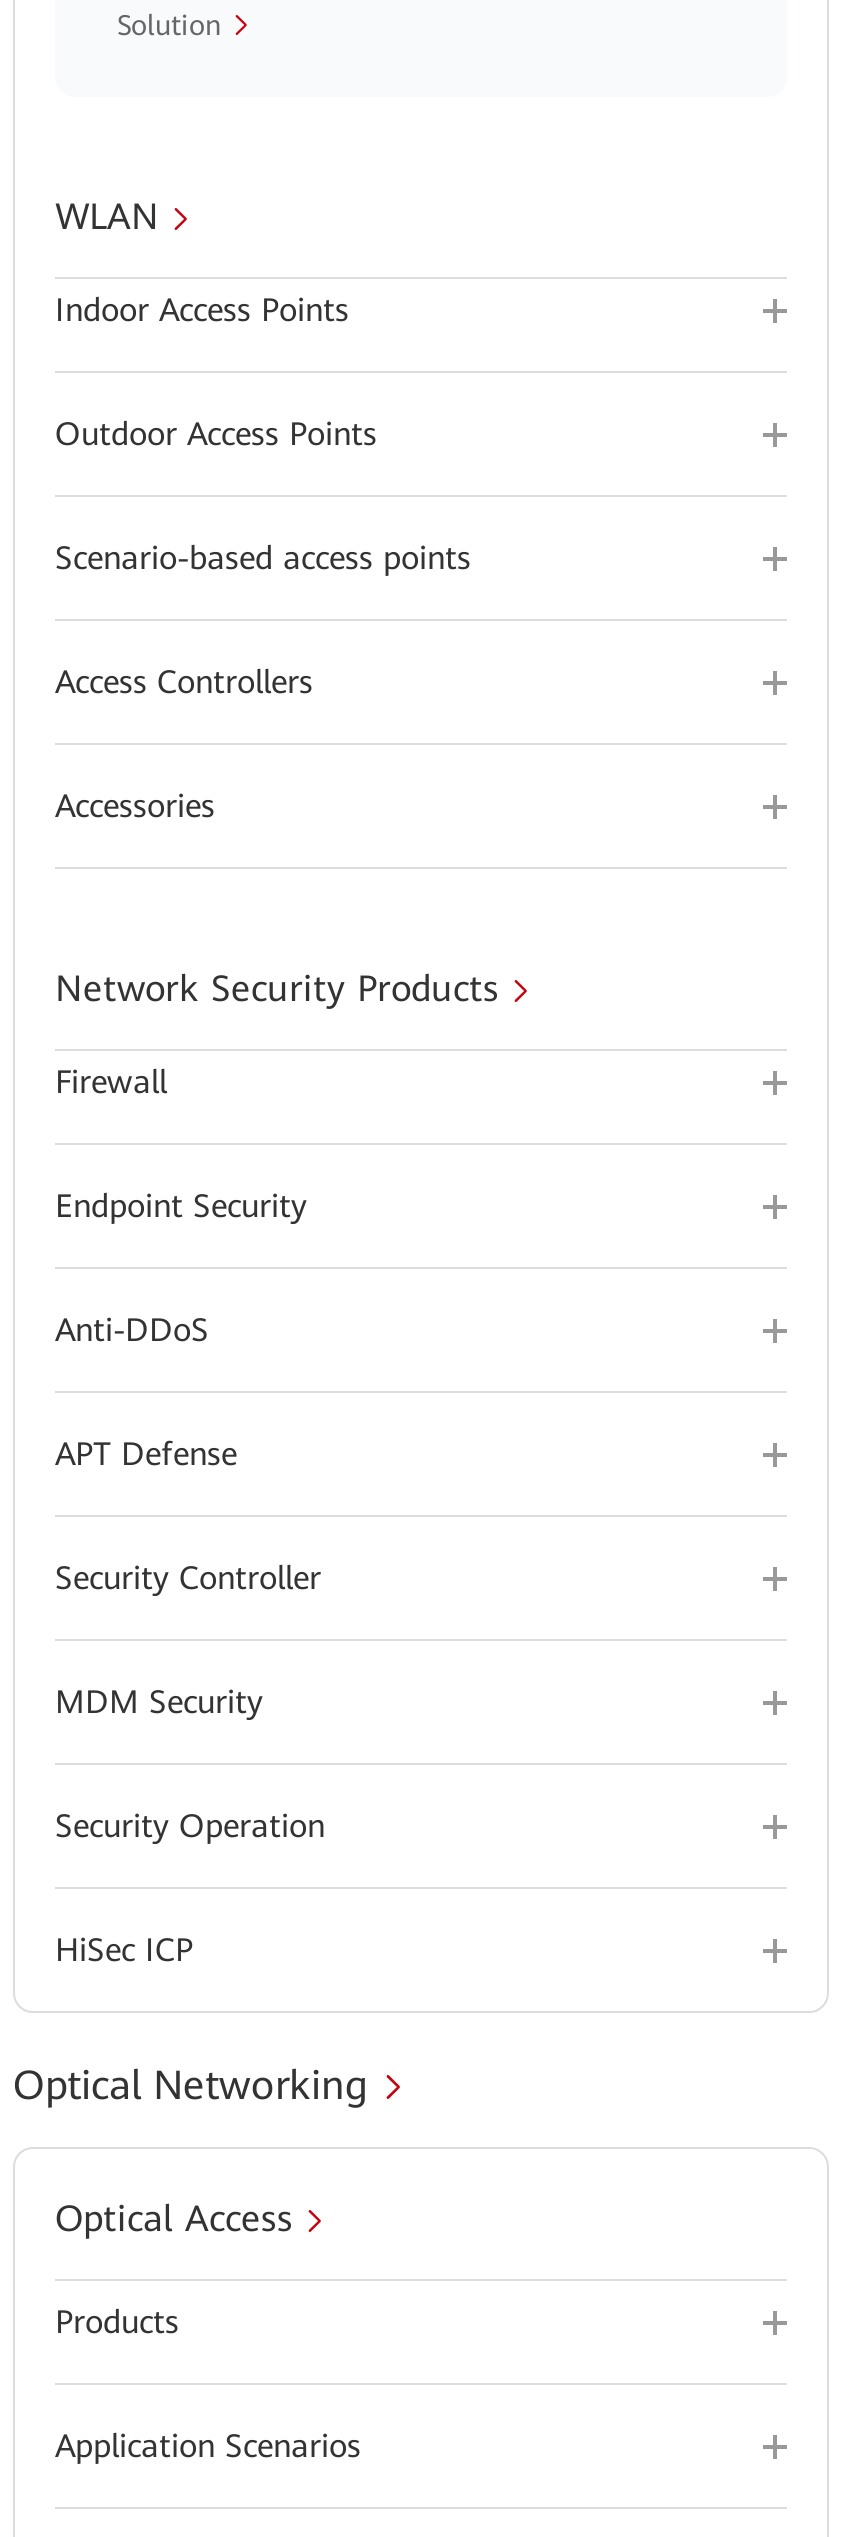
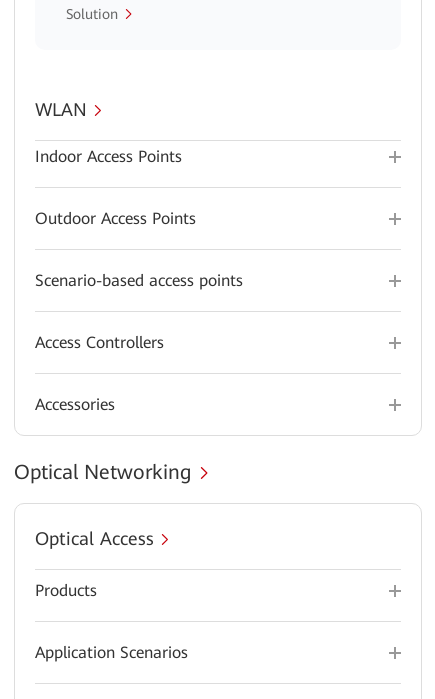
- Network Security Products
- Firewall
- Endpoint Security
- Anti-DDoS
- APT Defense
- Security Controller
- MDM Security
- Security Operation
- HiSec ICP
